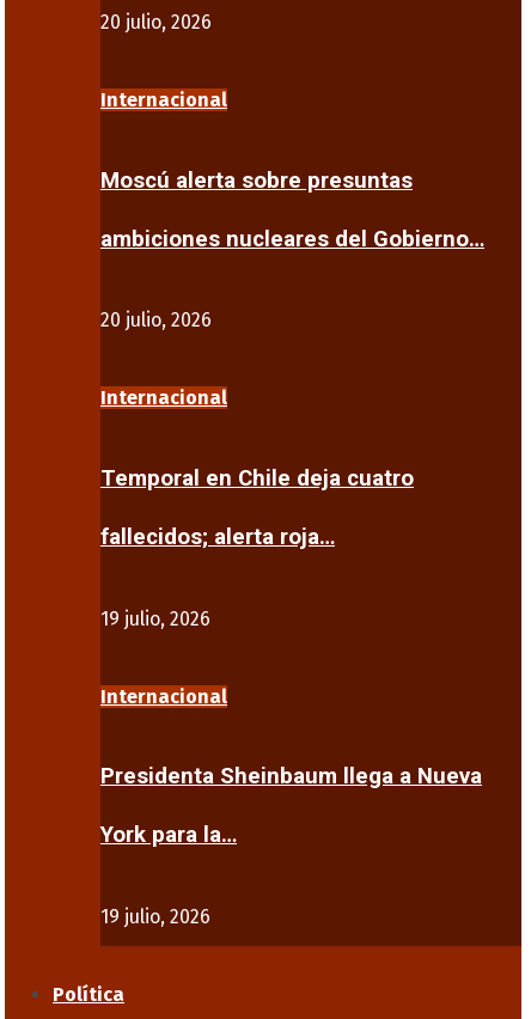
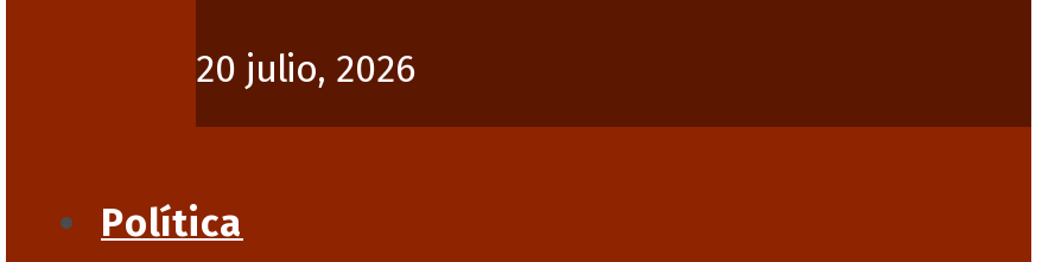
- Internacional
- Moscú alerta sobre presuntas
- ambiciones nucleares del Gobierno…
- 20 julio, 2026
- Internacional
- Temporal en Chile deja cuatro
- fallecidos; alerta roja…
- 19 julio, 2026
- Internacional
- Presidenta Sheinbaum llega a Nueva
- York para la…
- 19 julio, 2026
